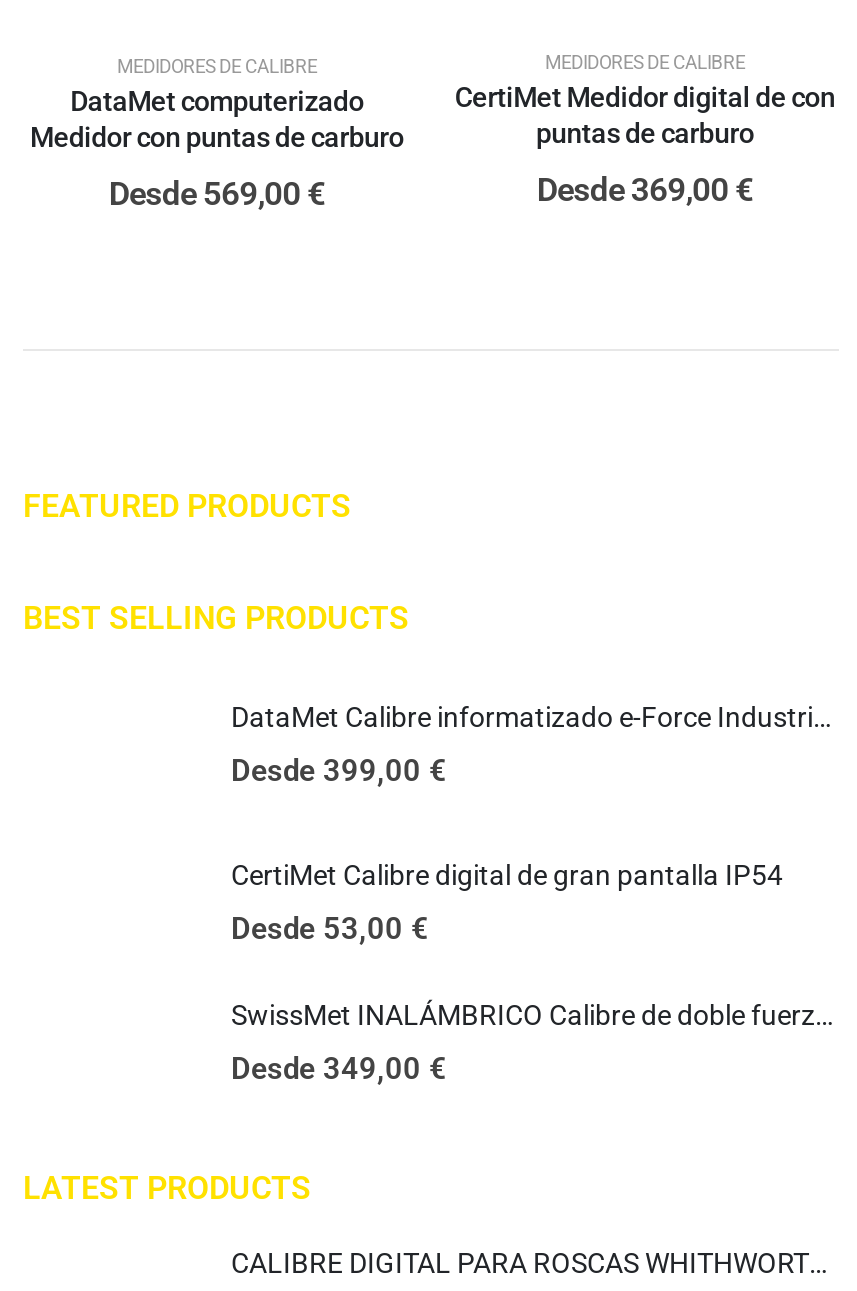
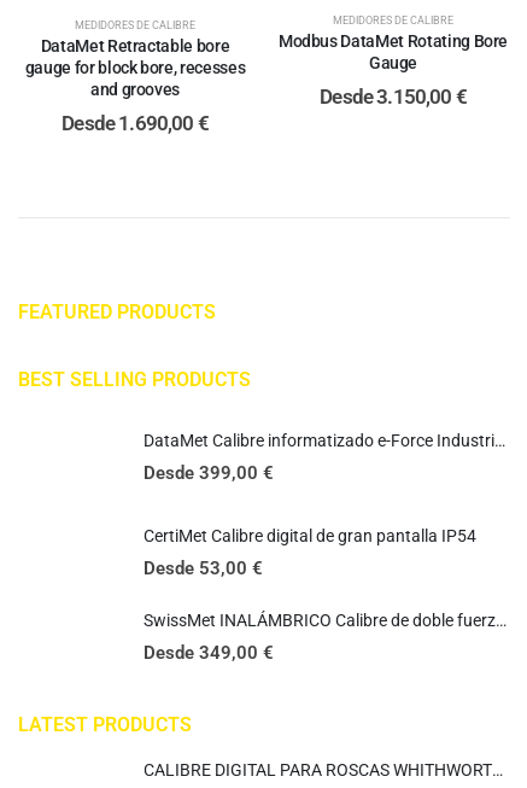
- DataMet computerizado
- Medidor con puntas de carburo
+ DataMet Retractable bore
+ gauge for block bore, recesses
+ and grooves

- CertiMet Medidor digital de con
- puntas de carburo
+ Modbus DataMet Rotating Bore
+ Gauge

- Desde 569,00 €
+ Desde 1.690,00 €

- Desde 369,00 €
+ Desde 3.150,00 €
